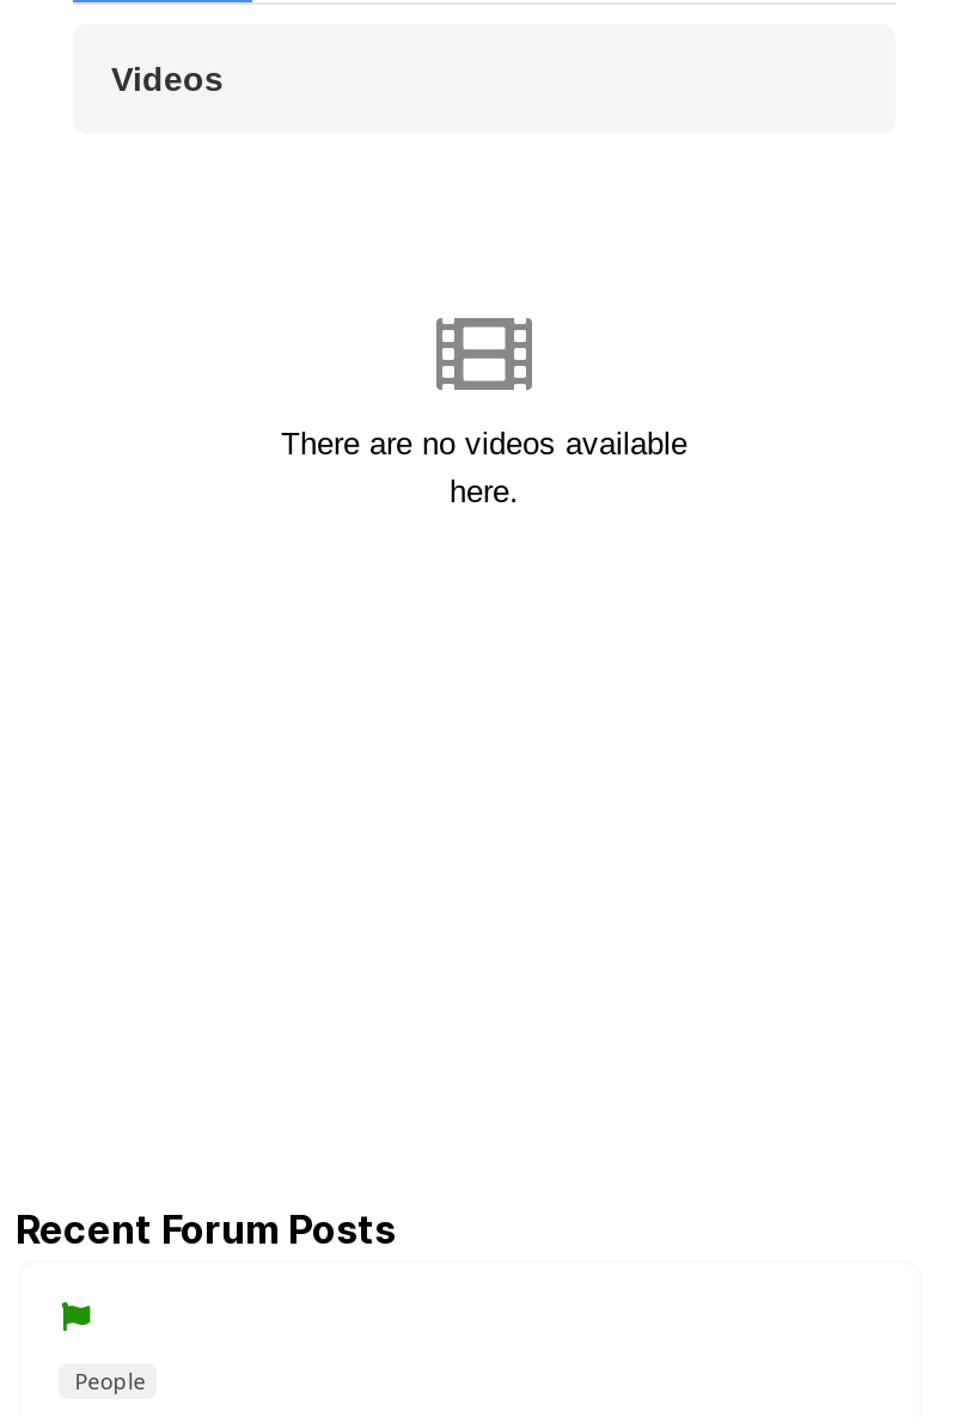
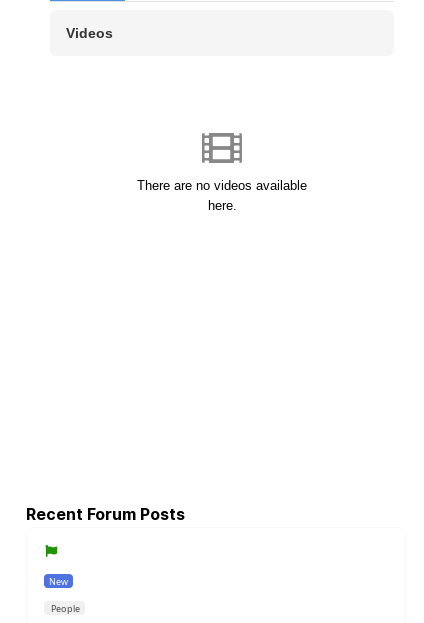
+ New
